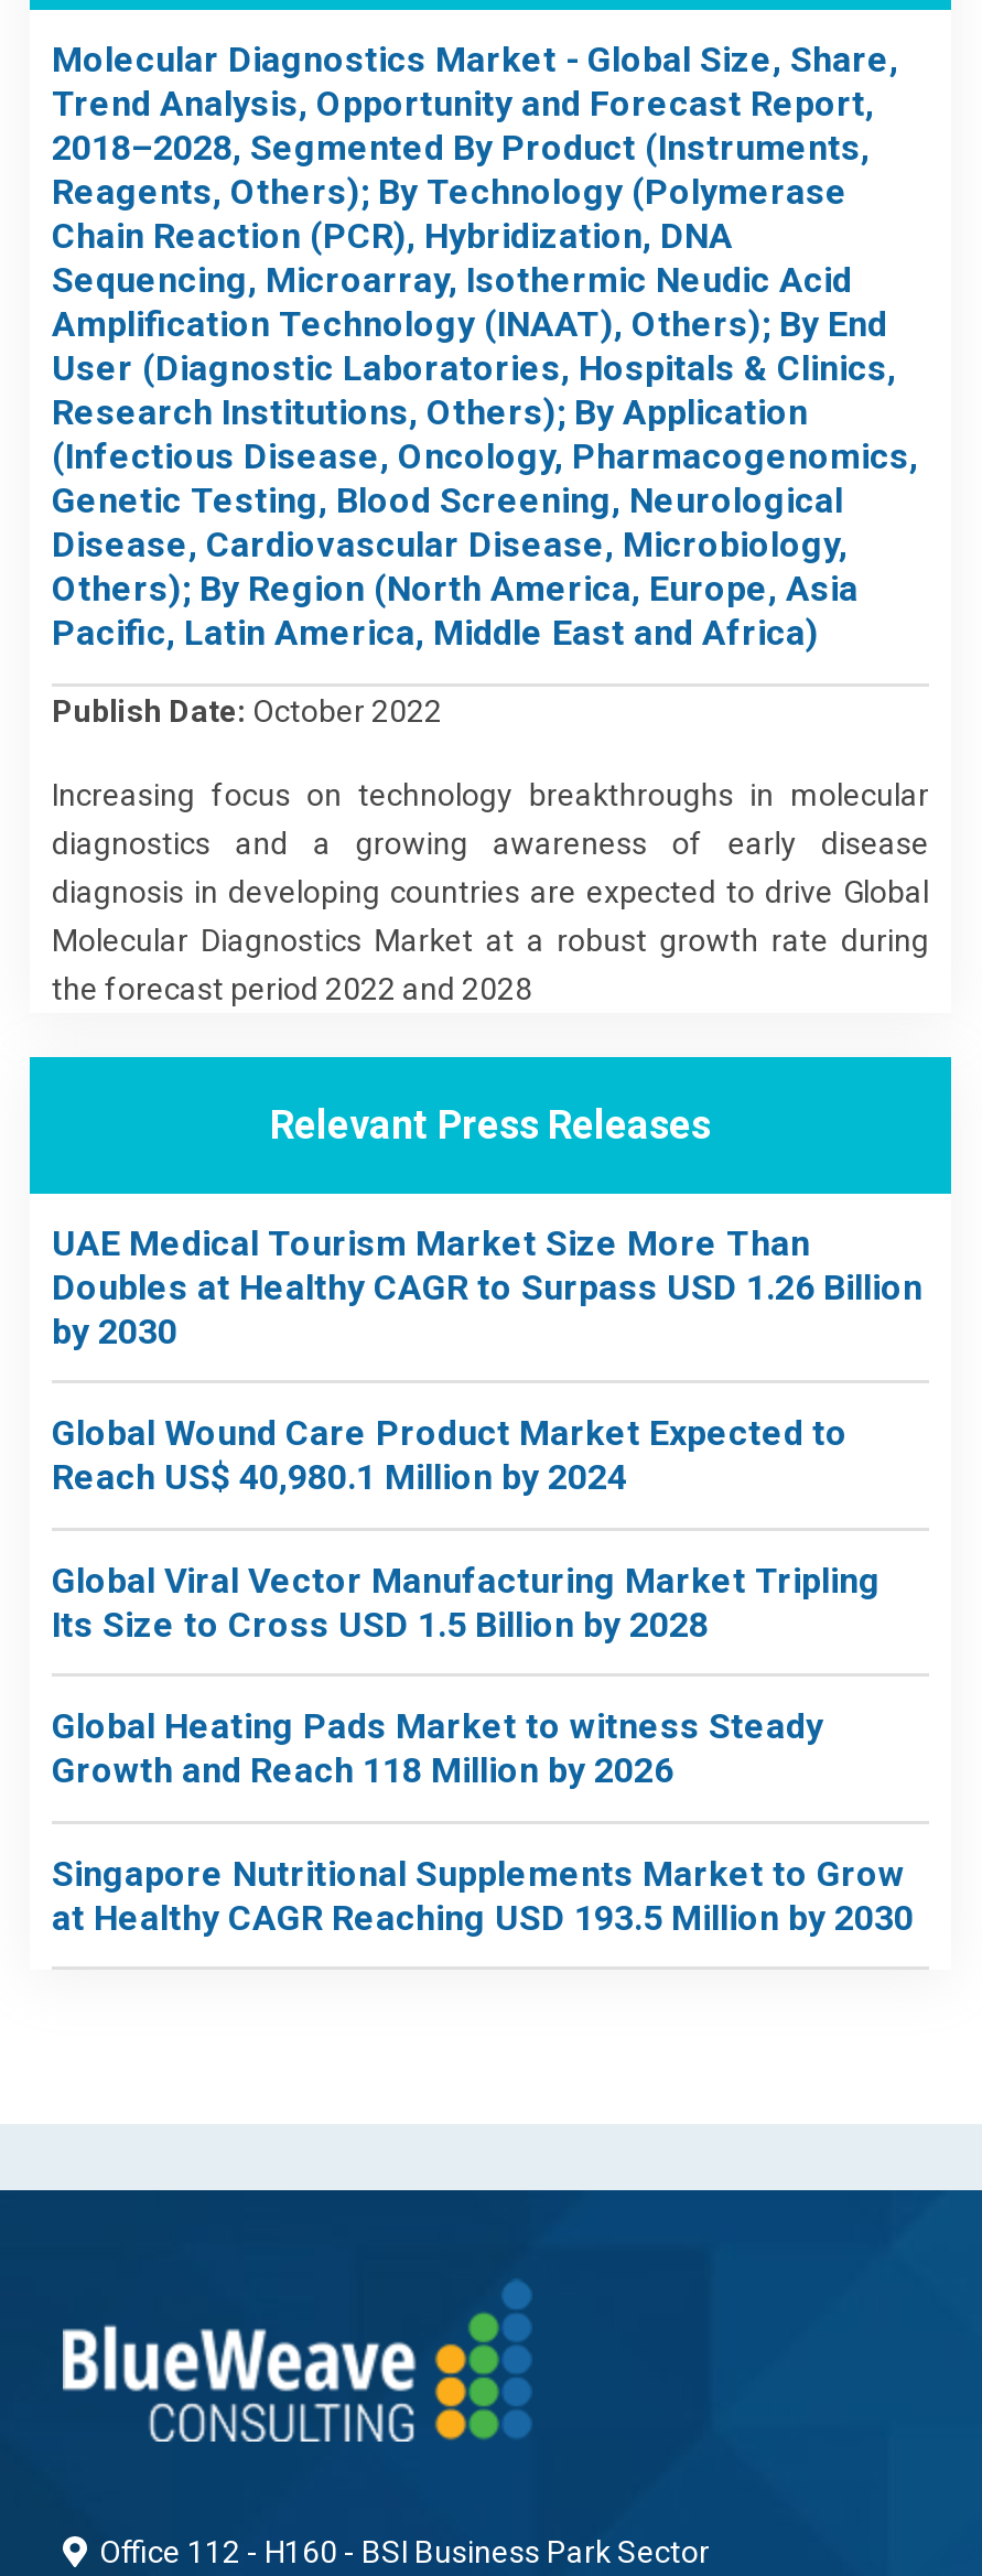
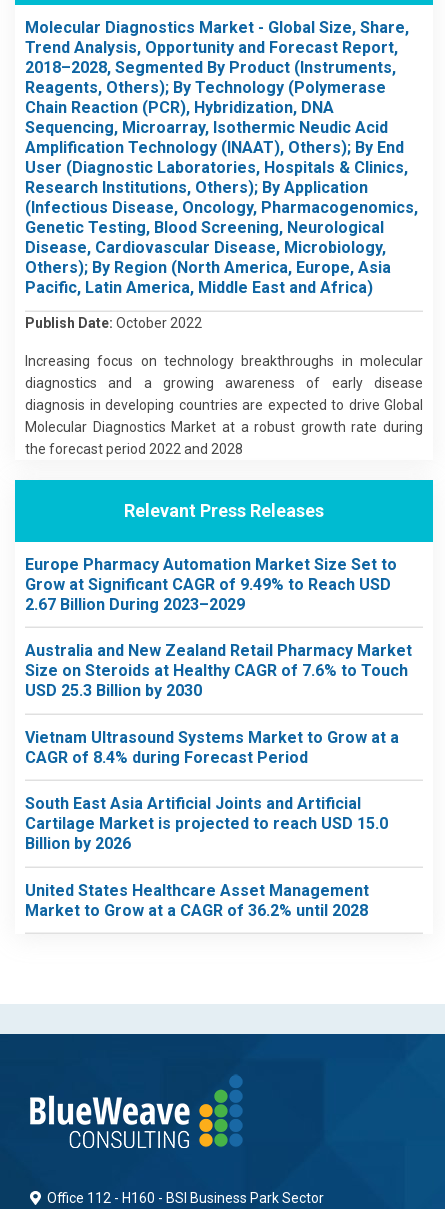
- UAE Medical Tourism Market Size More Than
- Doubles at Healthy CAGR to Surpass USD 1.26 Billion
- by 2030
+ Europe Pharmacy Automation Market Size Set to
+ Grow at Significant CAGR of 9.49% to Reach USD
+ 2.67 Billion During 2023–2029

- Global Wound Care Product Market Expected to
- Reach US$ 40,980.1 Million by 2024
+ Australia and New Zealand Retail Pharmacy Market
+ Size on Steroids at Healthy CAGR of 7.6% to Touch
+ USD 25.3 Billion by 2030

- Global Viral Vector Manufacturing Market Tripling
- Its Size to Cross USD 1.5 Billion by 2028
+ Vietnam Ultrasound Systems Market to Grow at a
+ CAGR of 8.4% during Forecast Period

- Global Heating Pads Market to witness Steady
- Growth and Reach 118 Million by 2026
+ South East Asia Artificial Joints and Artificial
+ Cartilage Market is projected to reach USD 15.0
+ Billion by 2026

- Singapore Nutritional Supplements Market to Grow
- at Healthy CAGR Reaching USD 193.5 Million by 2030
+ United States Healthcare Asset Management
+ Market to Grow at a CAGR of 36.2% until 2028
